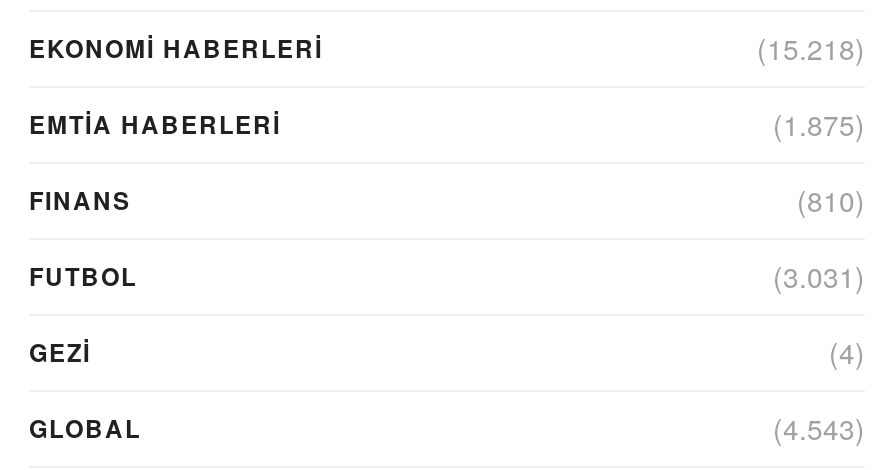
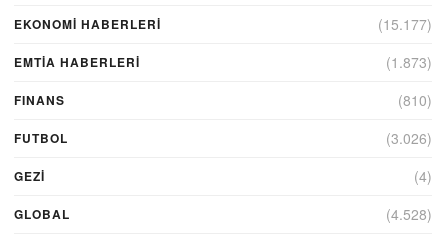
- (15.218)
+ (15.177)

- (1.875)
+ (1.873)

- (3.031)
+ (3.026)

- (4.543)
+ (4.528)
